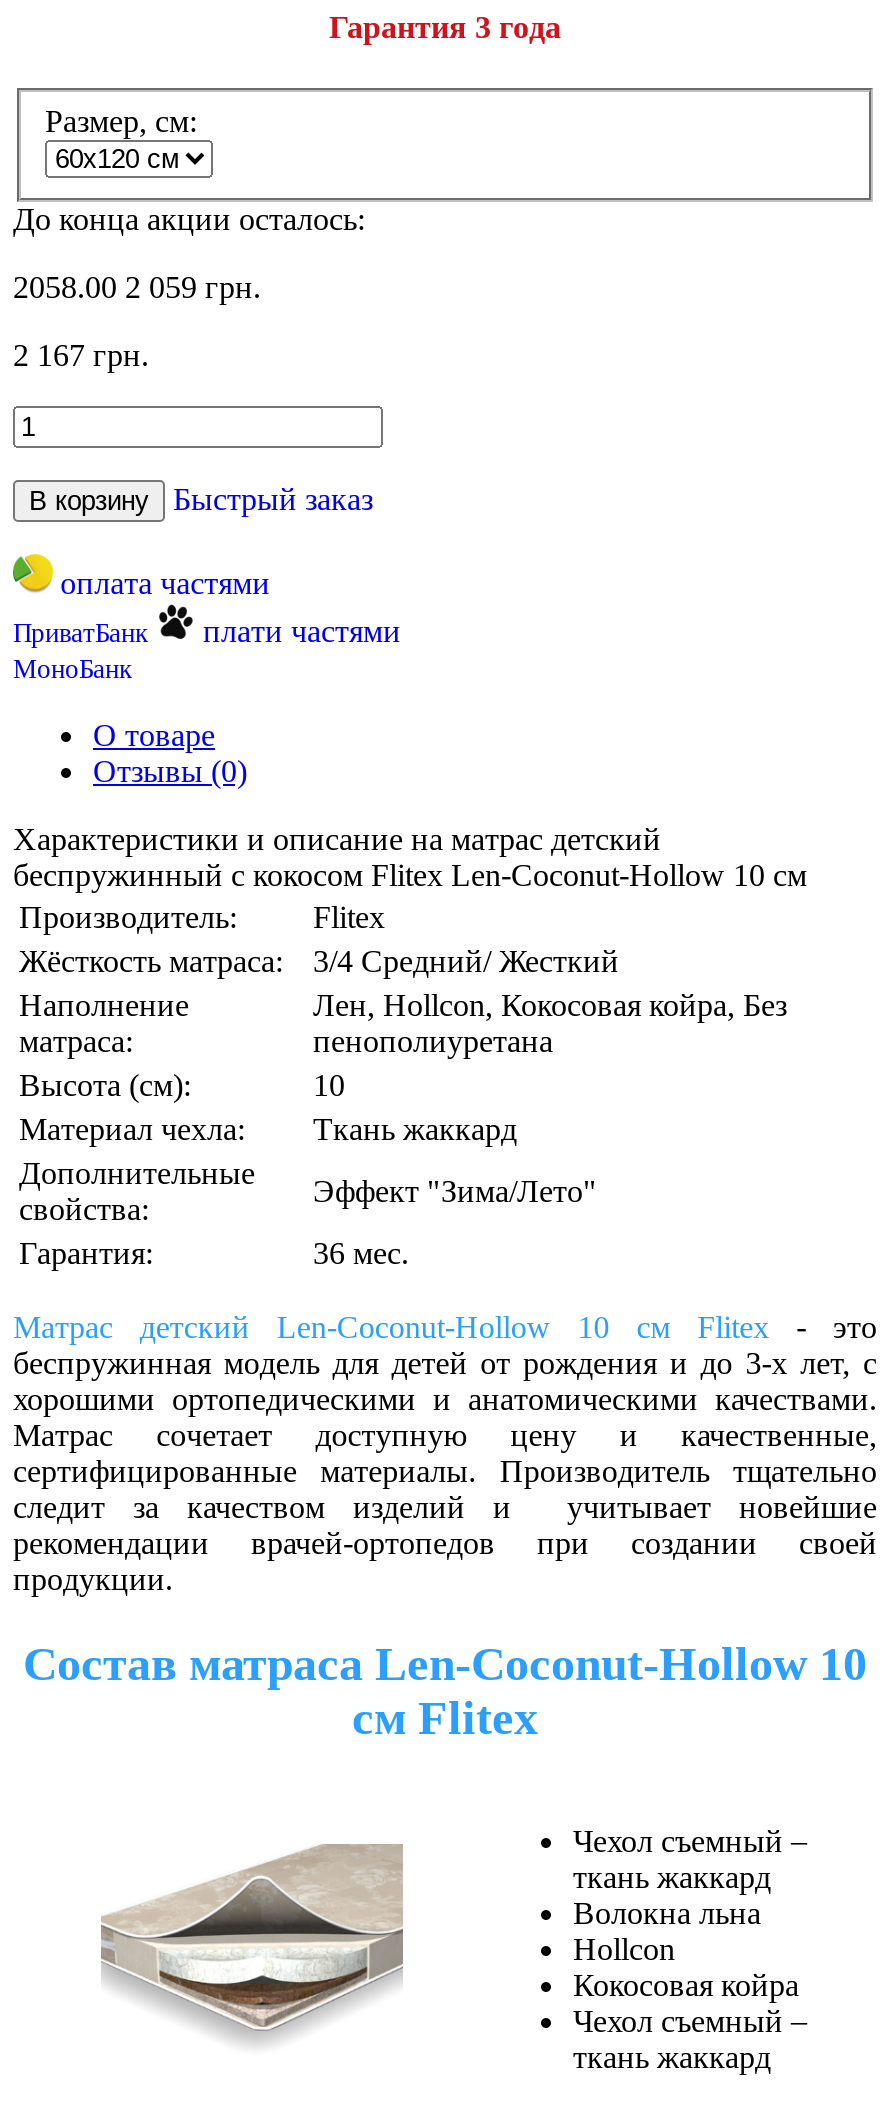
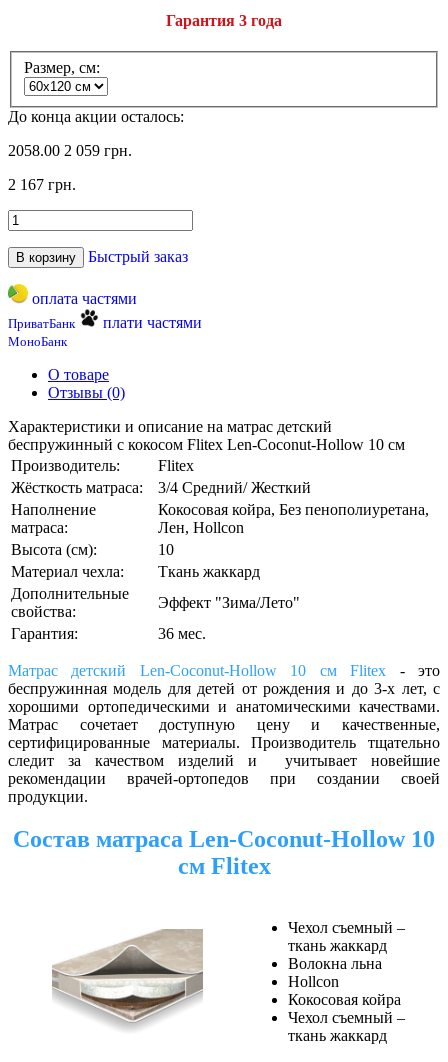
- Лен, Hollcon, Кокосовая койра, Без
- пенополиуретана
+ Кокосовая койра, Без пенополиуретана,
+ Лен, Hollcon
